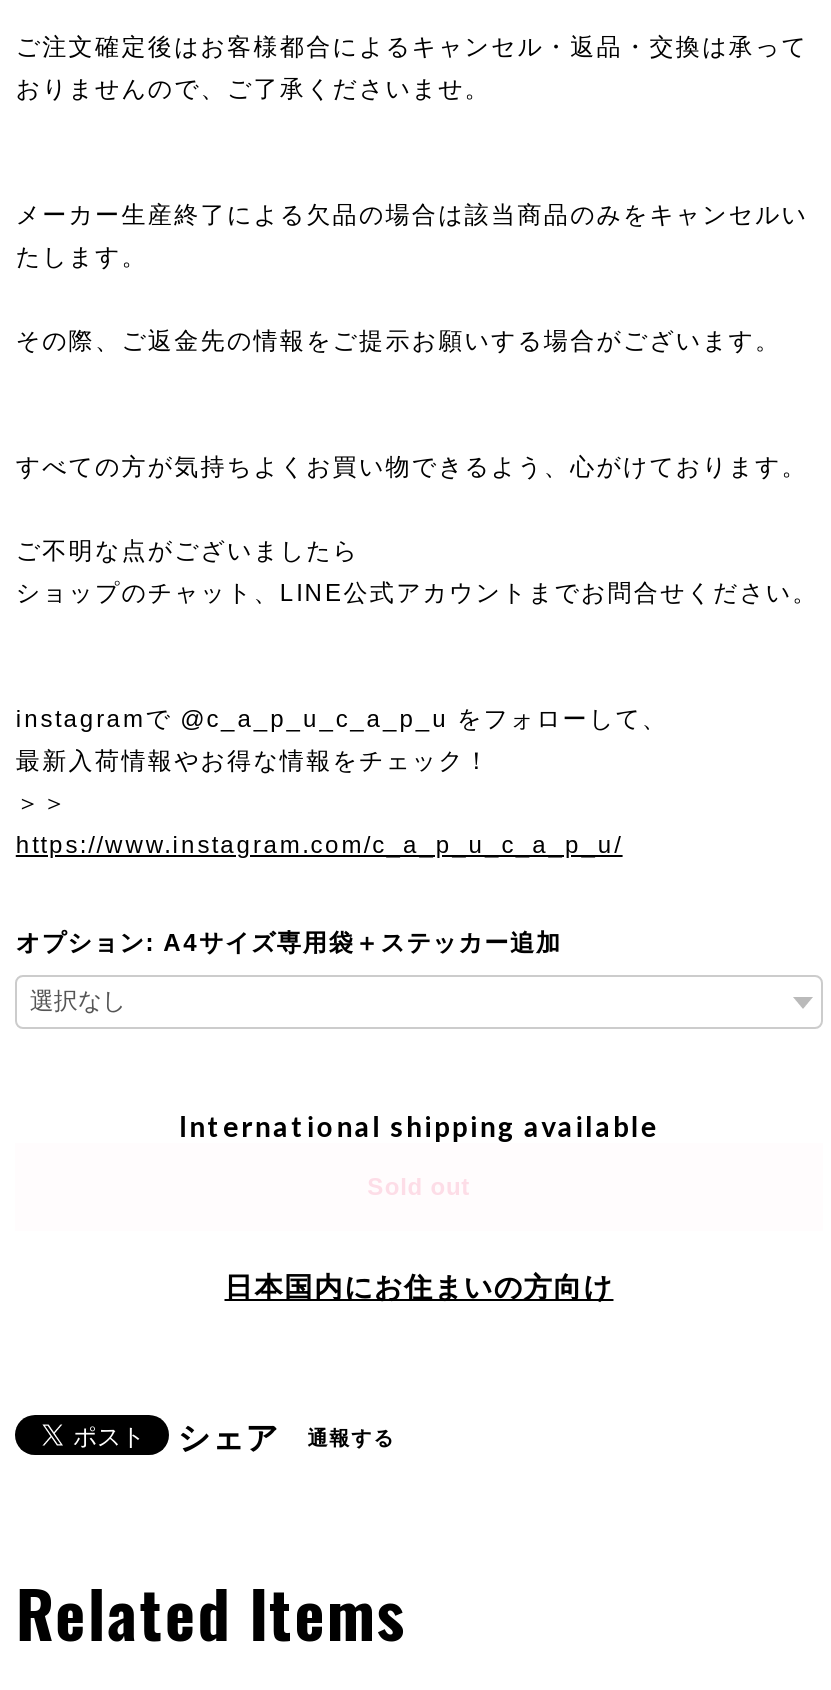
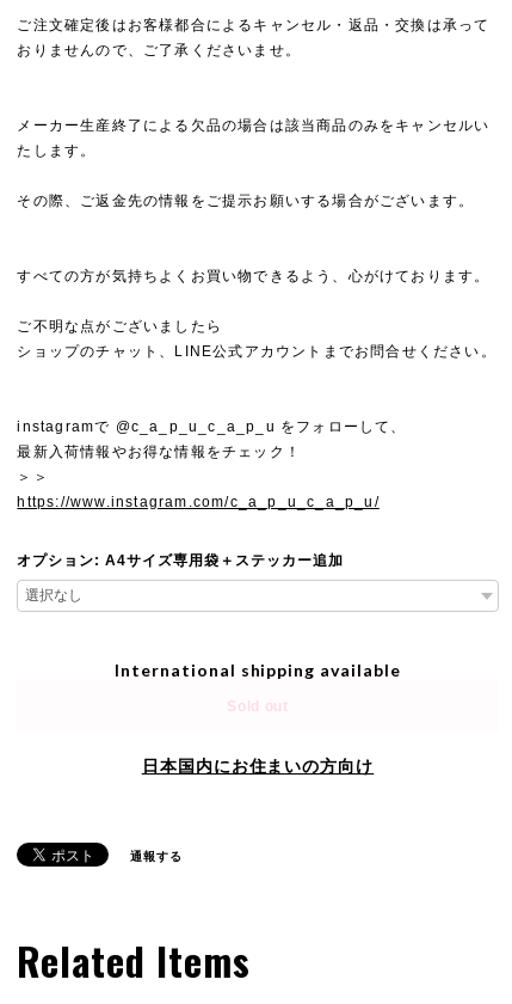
- シェア
